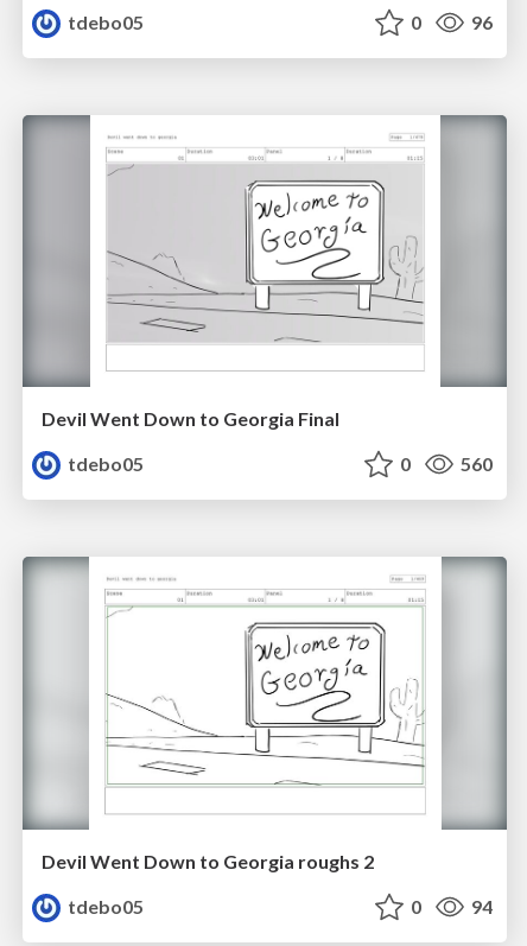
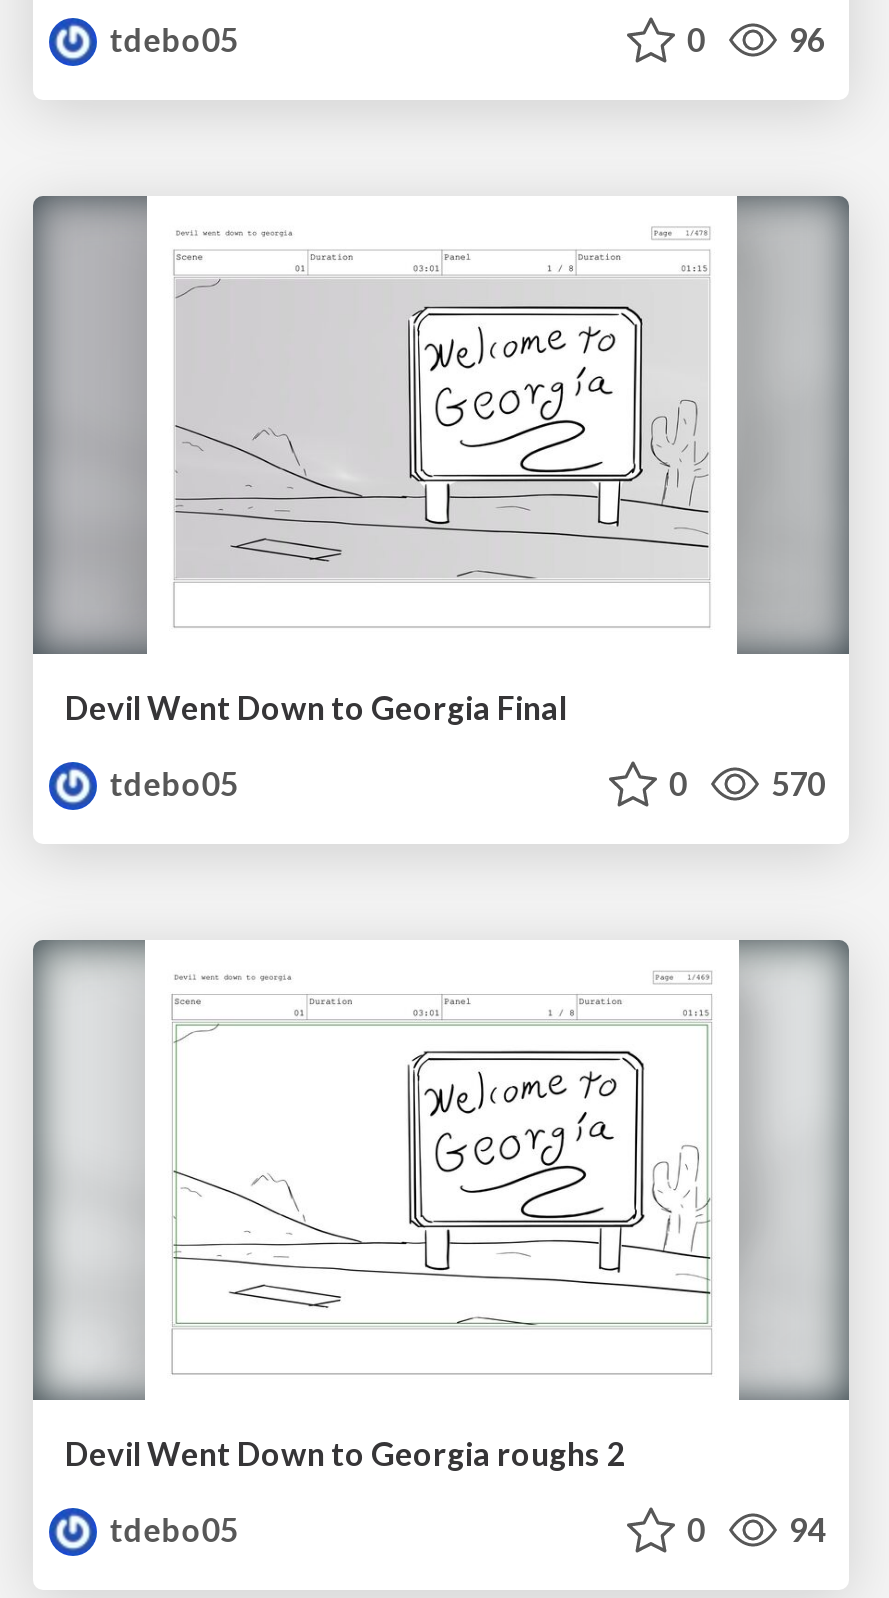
- 560
+ 570
